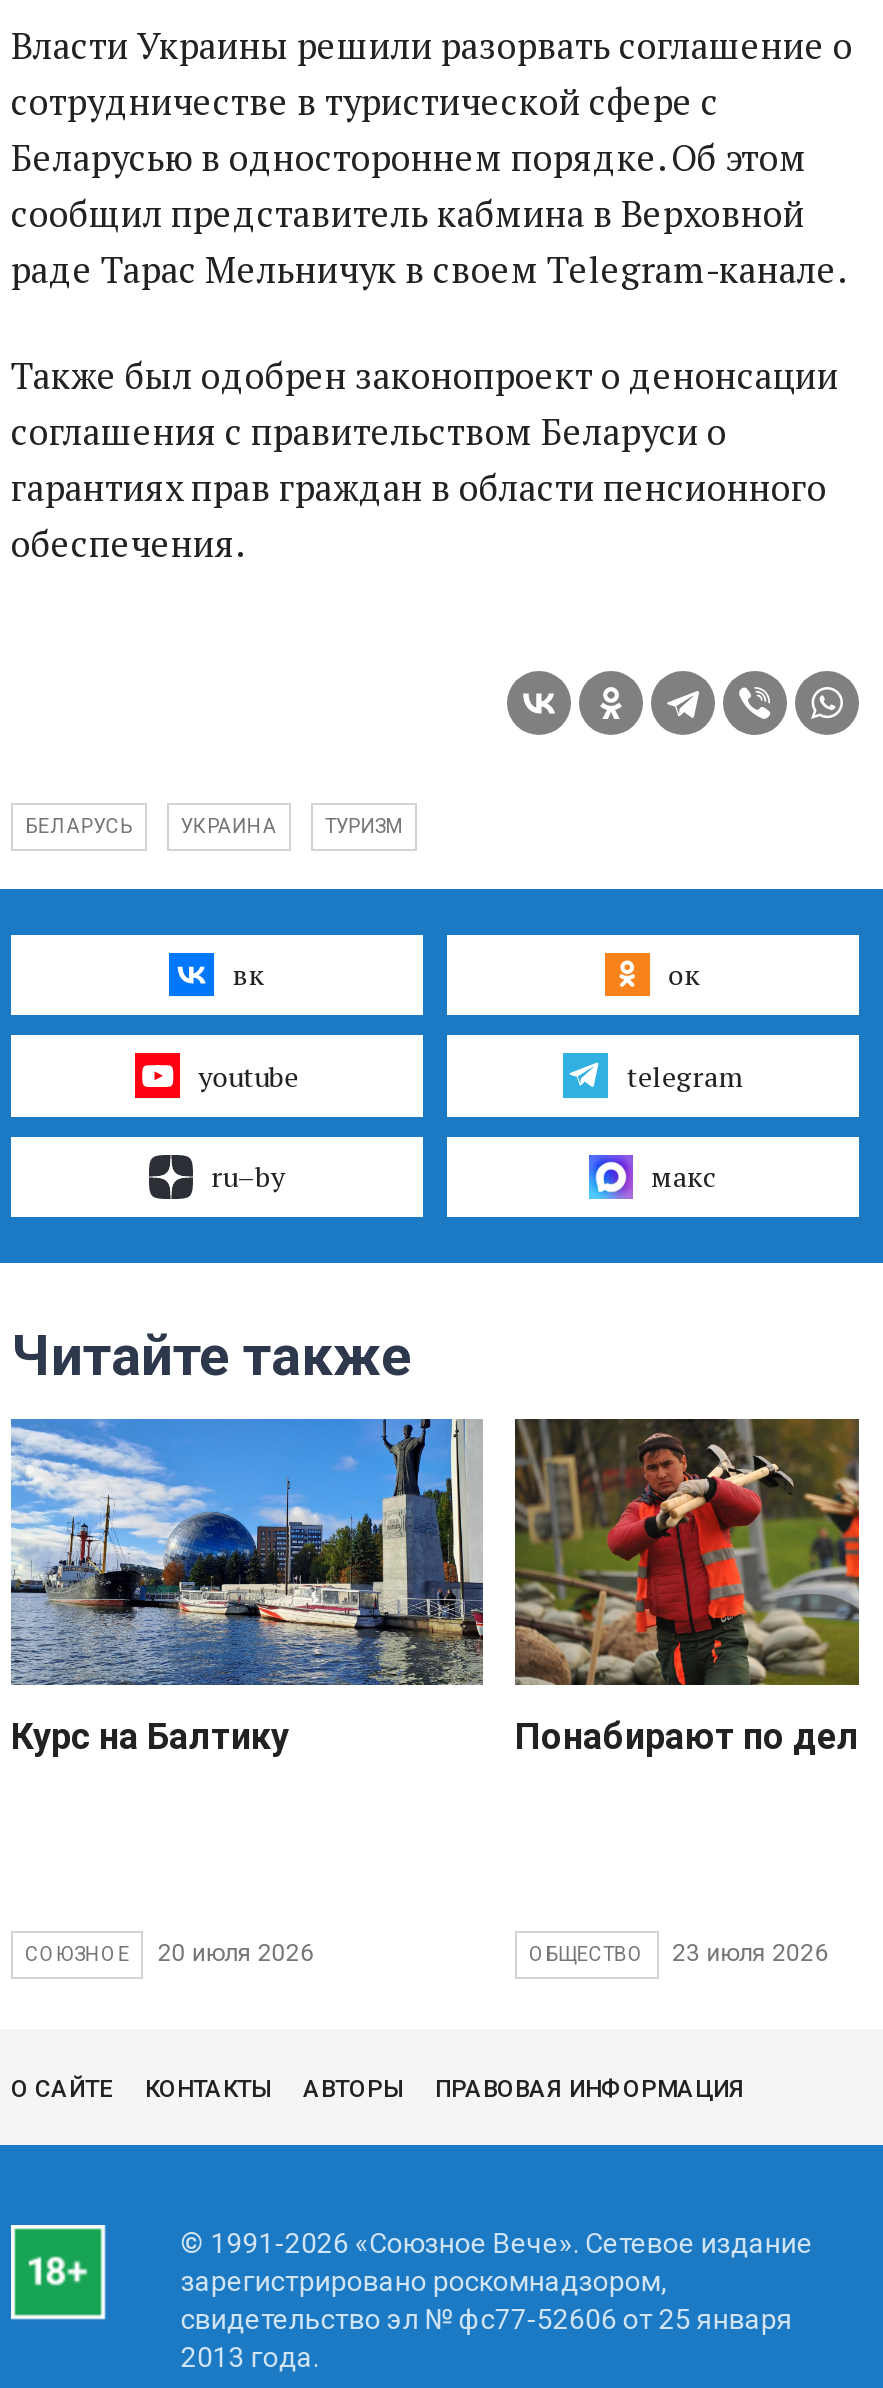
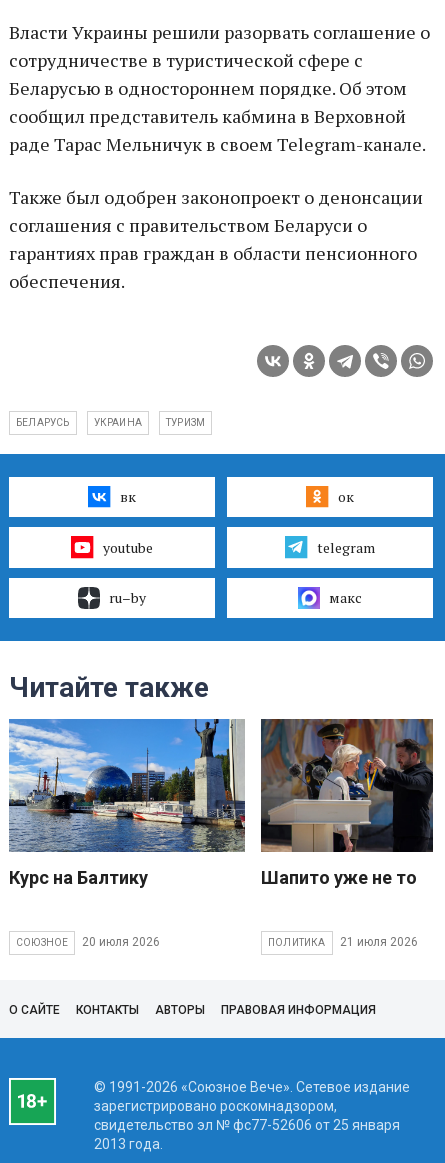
- [image]
- Понабирают по делу
+ [image]
+ Шапито уже не то

- ОБЩЕСТВО
- 23 июля 2026
+ ПОЛИТИКА
+ 21 июля 2026
